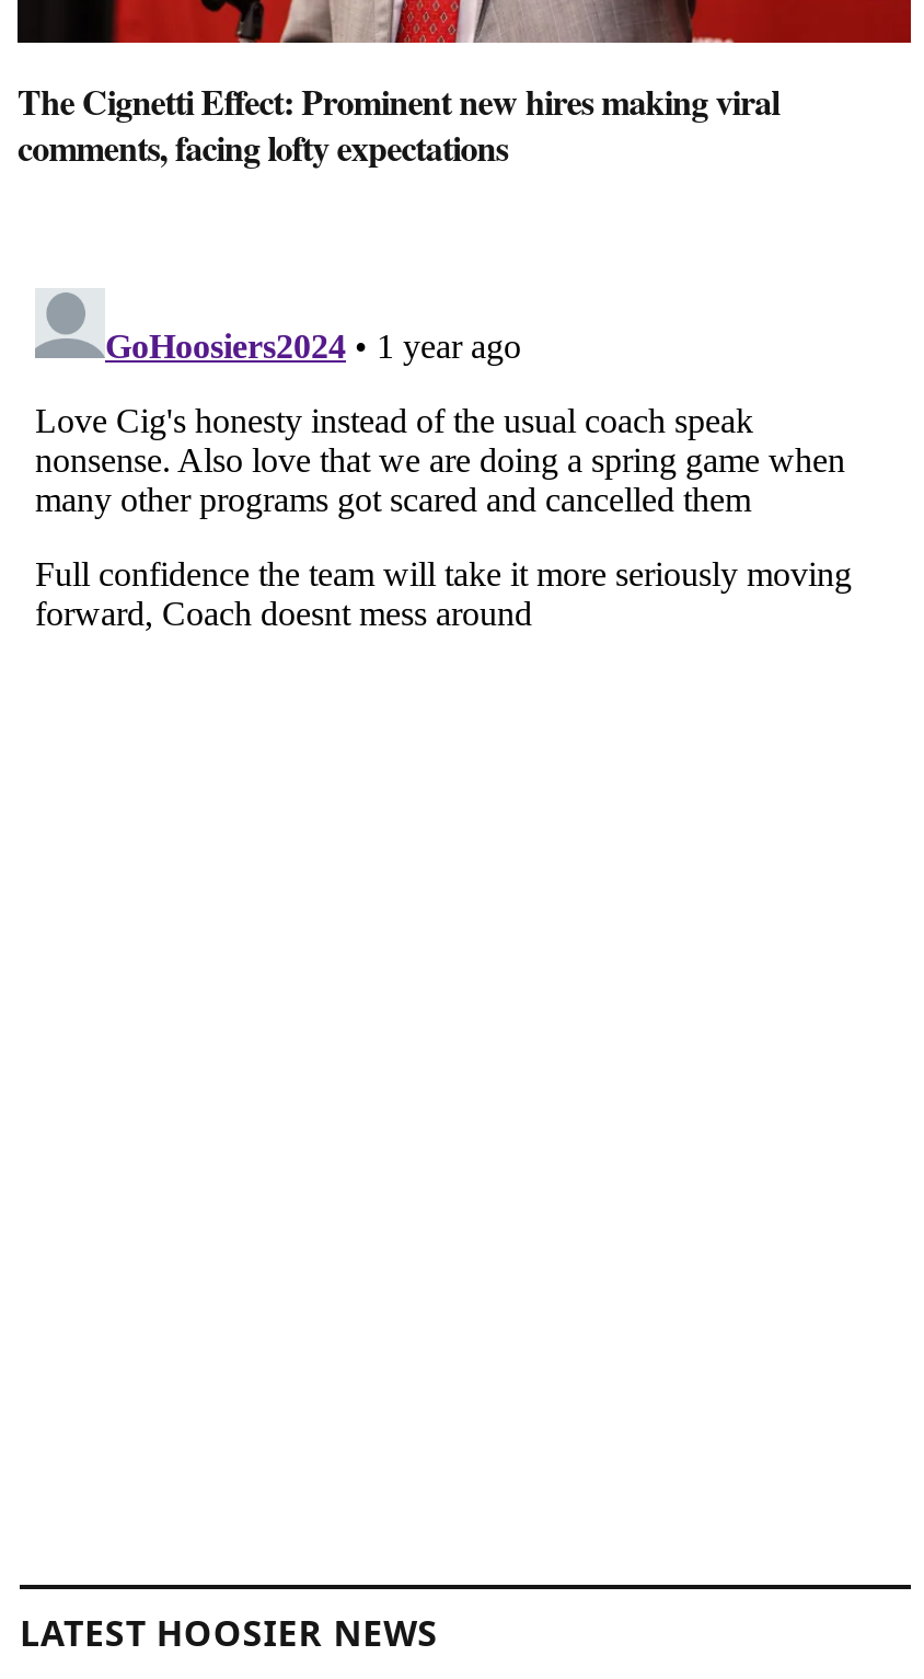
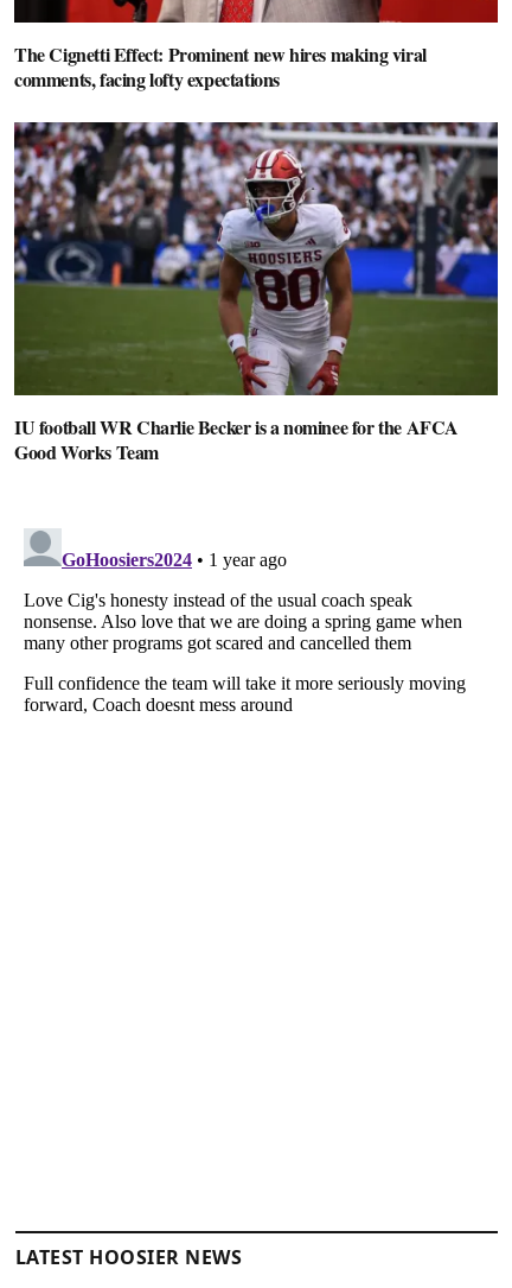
+ [image]
+ IU football WR Charlie Becker is a nominee for the AFCA
+ Good Works Team
